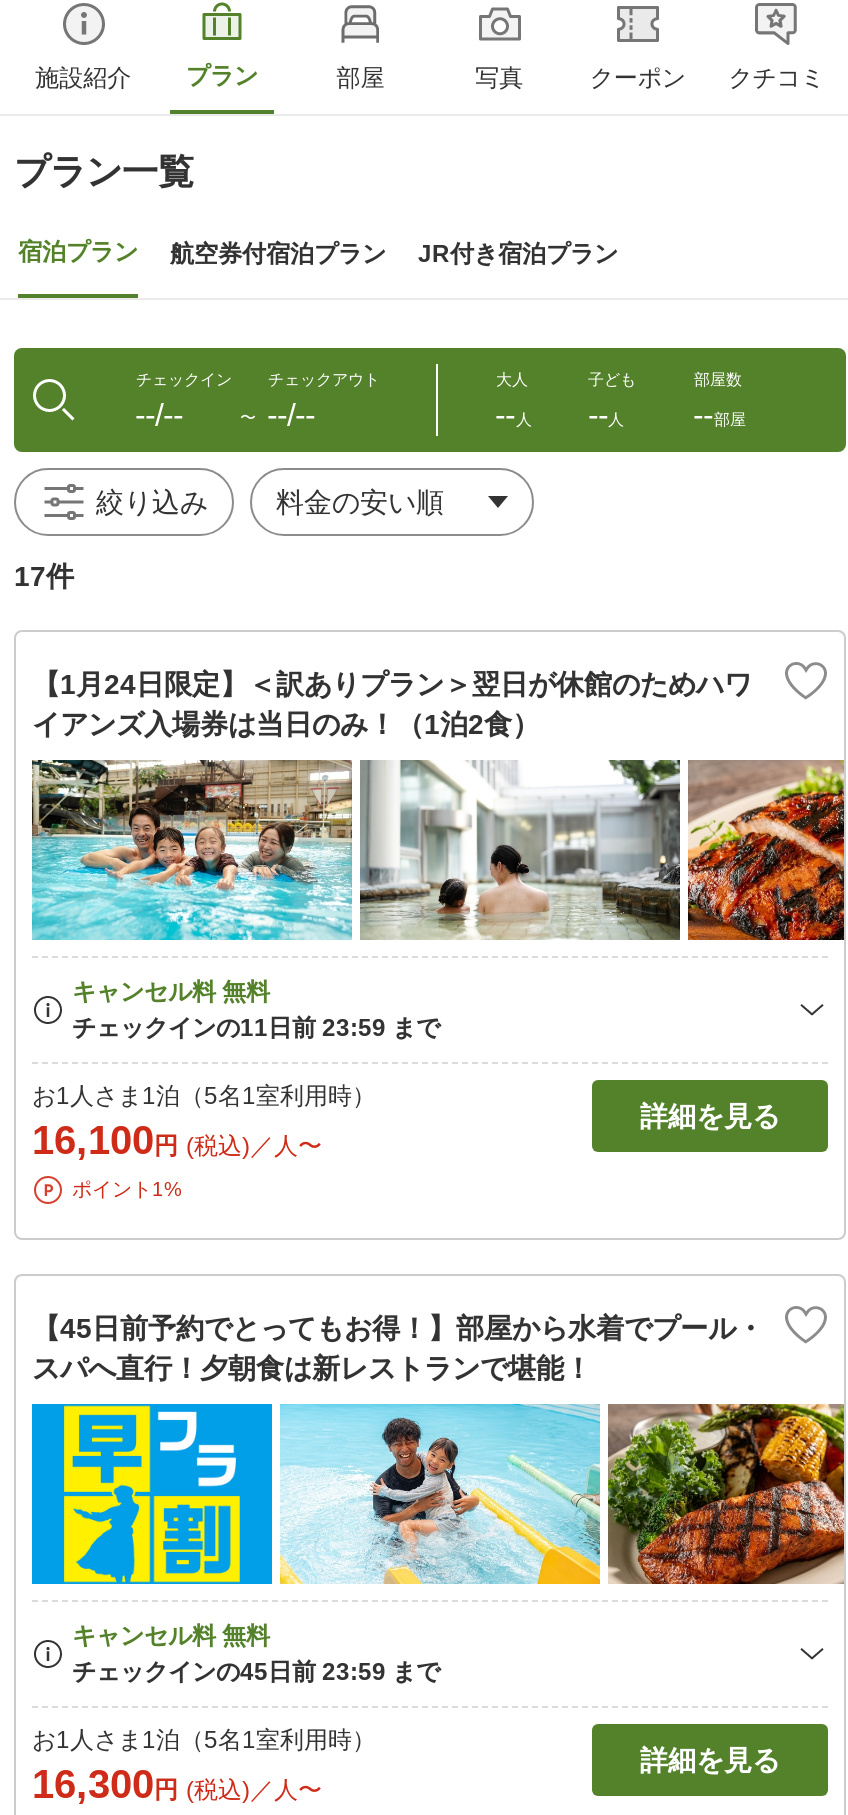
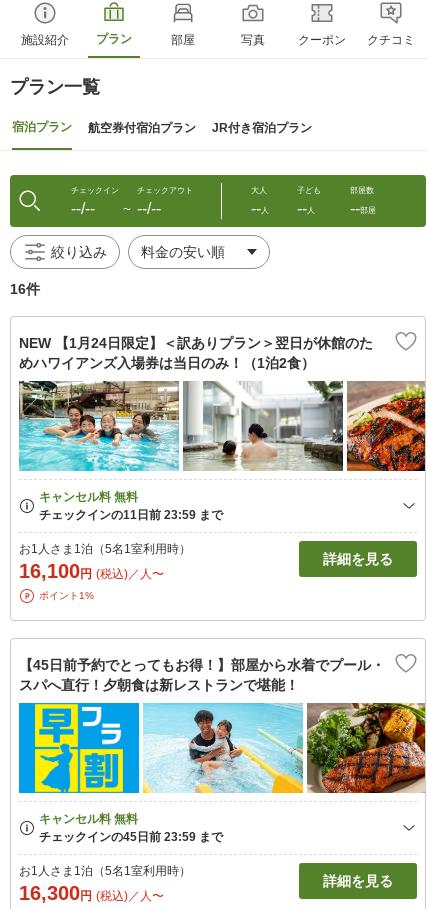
- 17件
+ 16件

- 【1月24日限定】＜訳ありプラン＞翌日が休館のためハワ
- イアンズ入場券は当日のみ！（1泊2食）
+ NEW 【1月24日限定】＜訳ありプラン＞翌日が休館のた
+ めハワイアンズ入場券は当日のみ！（1泊2食）
